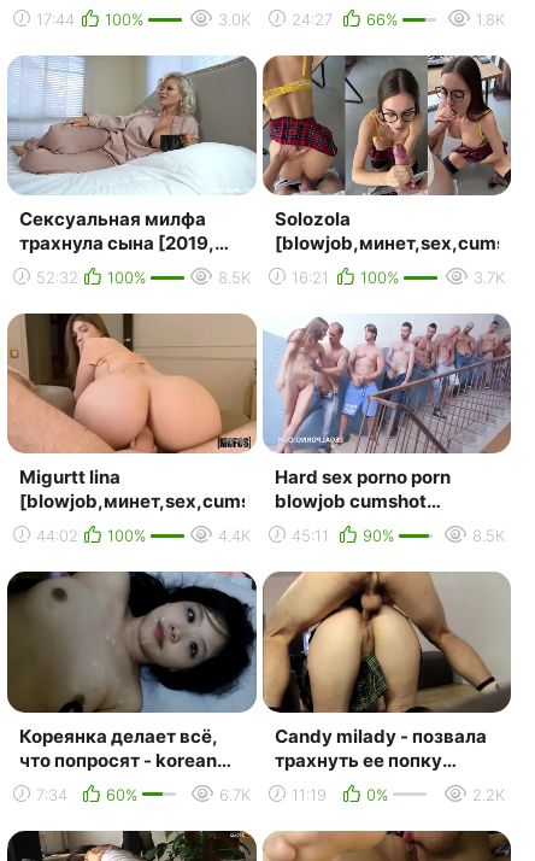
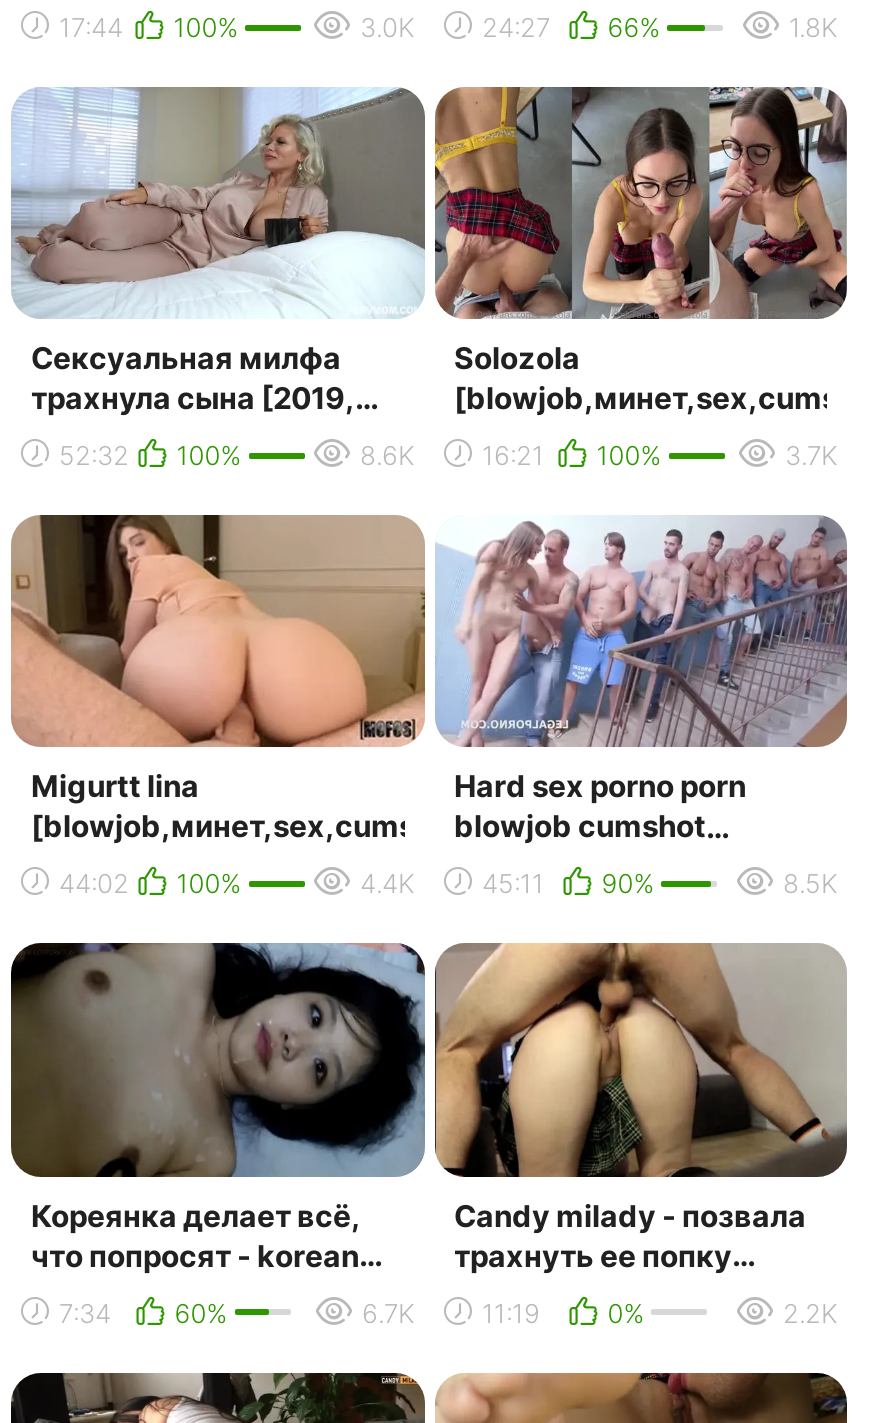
- 8.5K
+ 8.6K
